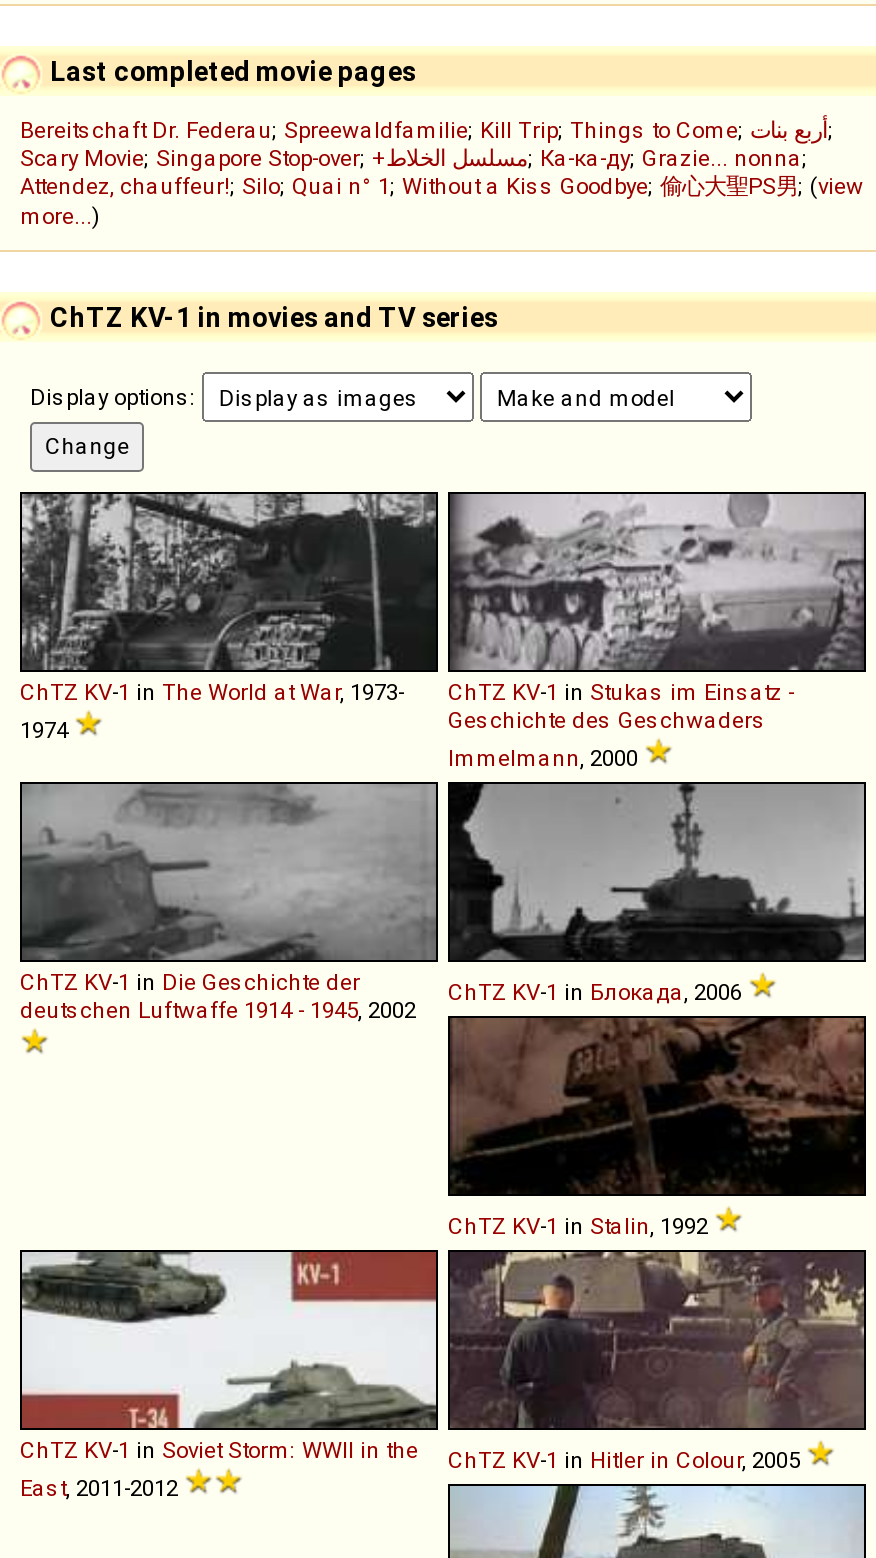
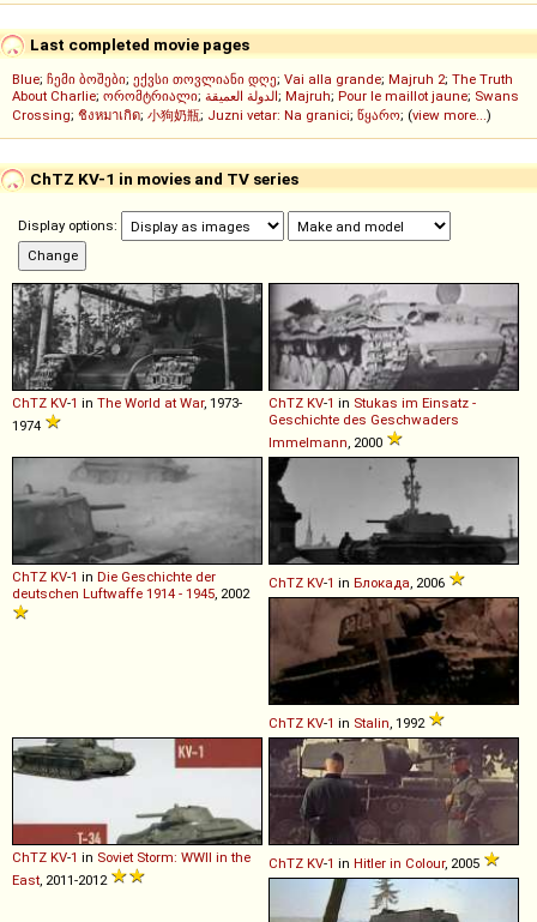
- Bereitschaft Dr. Federau; Spreewaldfamilie; Kill Trip; Things to Come; أربع بنات;
- Scary Movie; Singapore Stop-over; +مسلسل الخلاط; Ка-ка-ду; Grazie... nonna;
- Attendez, chauffeur!; Silo; Quai n° 1; Without a Kiss Goodbye;偷心大聖PS男; (view
- more...)
+ Blue; ჩემი ბოშები; ექვსი თოვლიანი დღე; Vai alla grande; Majruh 2; The Truth
+ About Charlie; ორომტრიალი; الدولة العميقة; Majruh; Pour le maillot jaune; Swans
+ Crossing;ชิงหมาเกิด;小狗奶瓶; Juzni vetar: Na granici; წყარო; (view more...)
